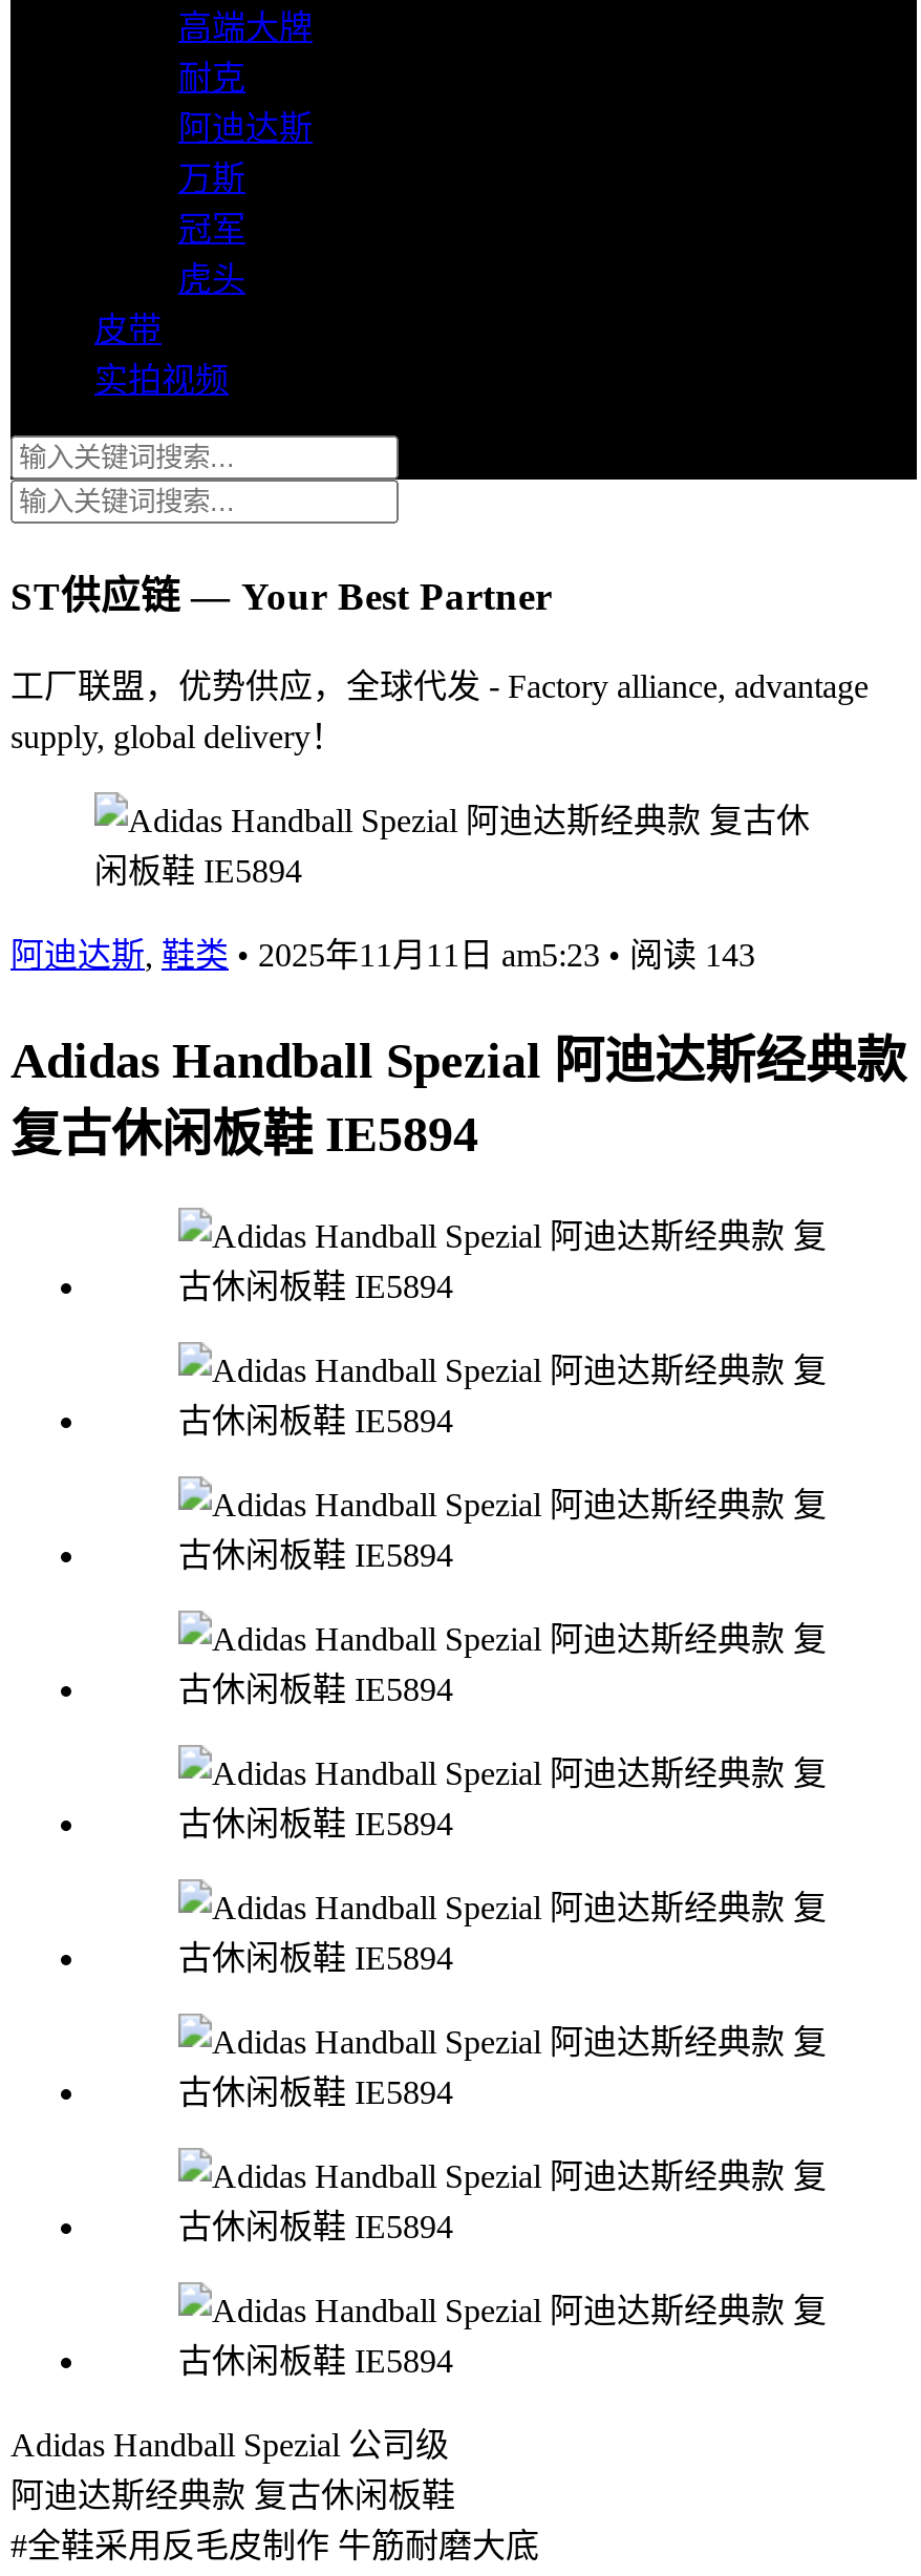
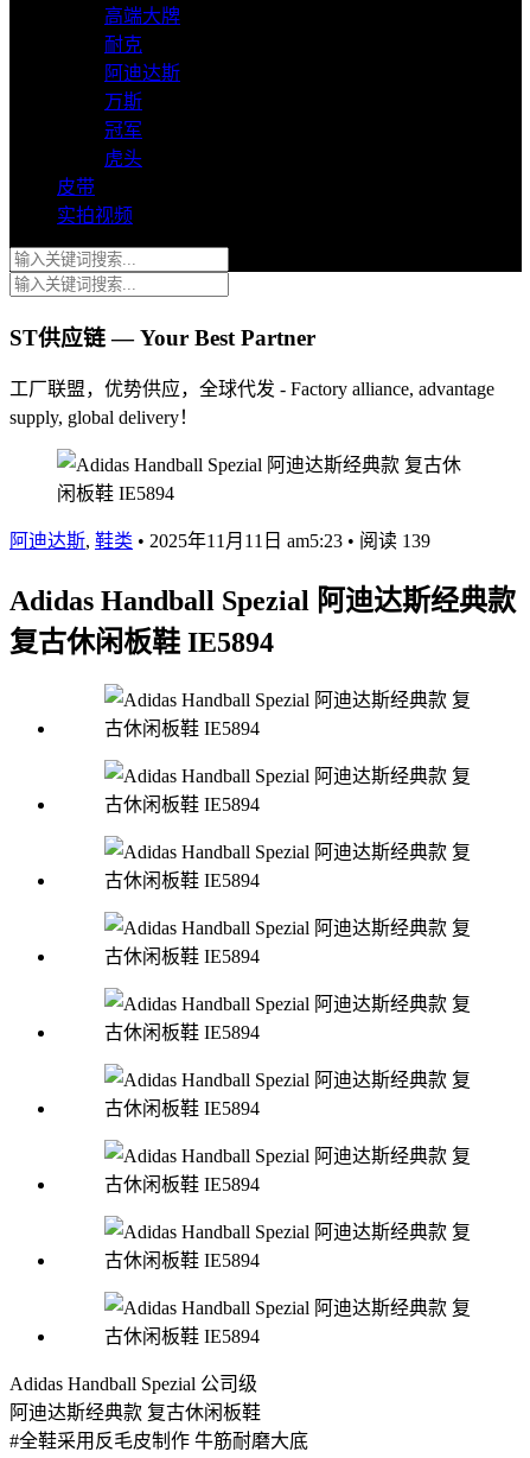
- 阿迪达斯,鞋类 • 2025年11月11日 am5:23 • 阅读 143
+ 阿迪达斯,鞋类 • 2025年11月11日 am5:23 • 阅读 139
